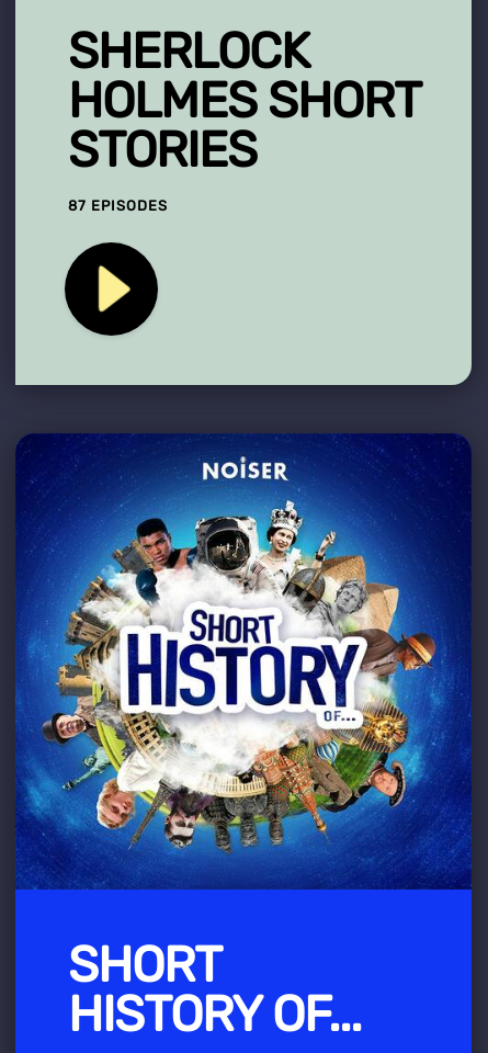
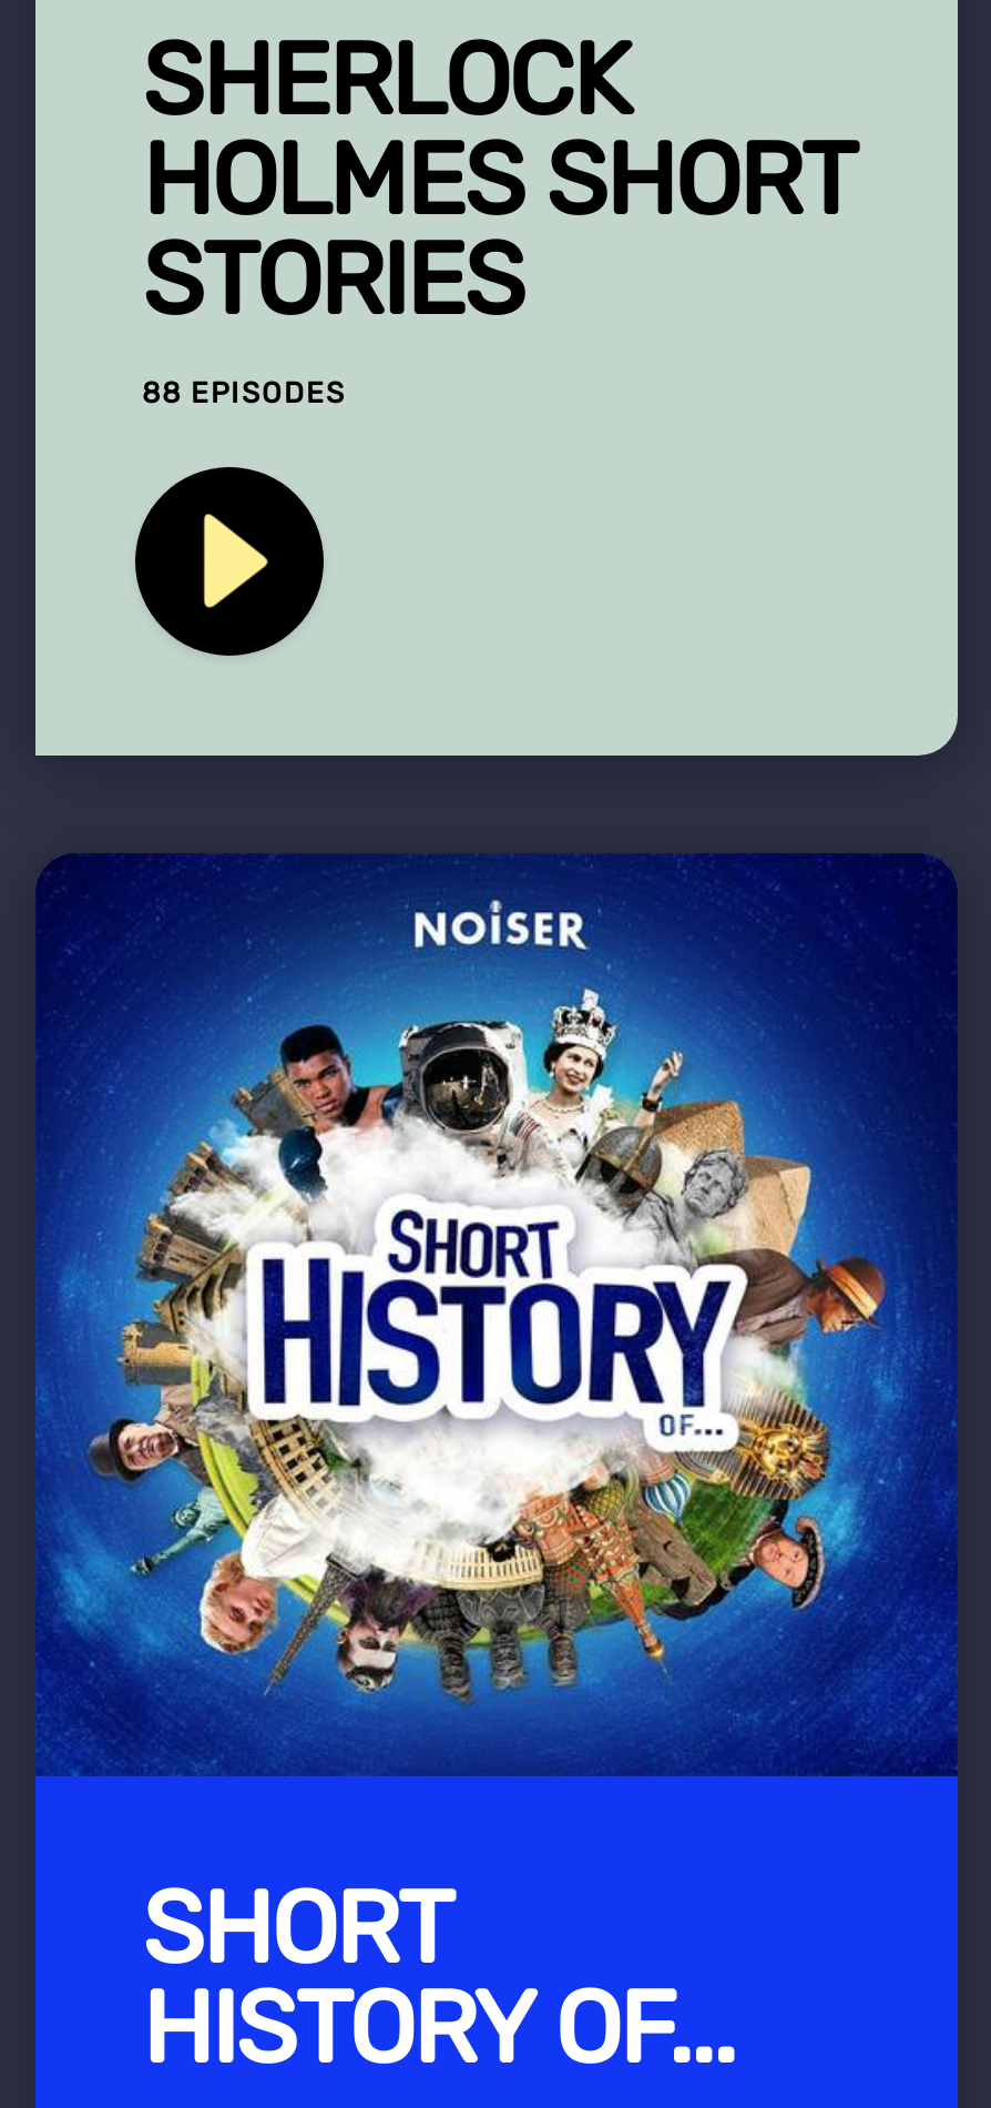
- 87 EPISODES
+ 88 EPISODES
